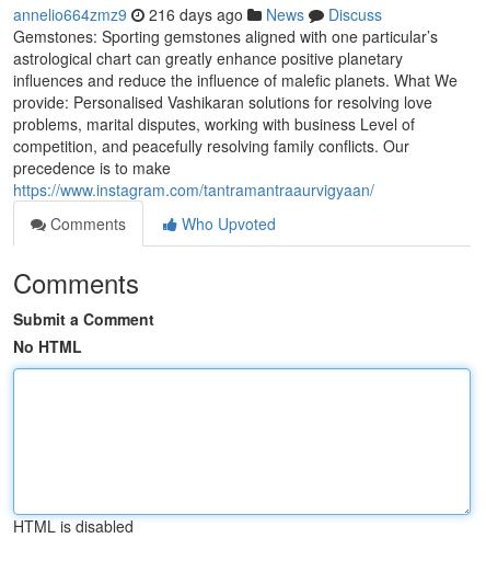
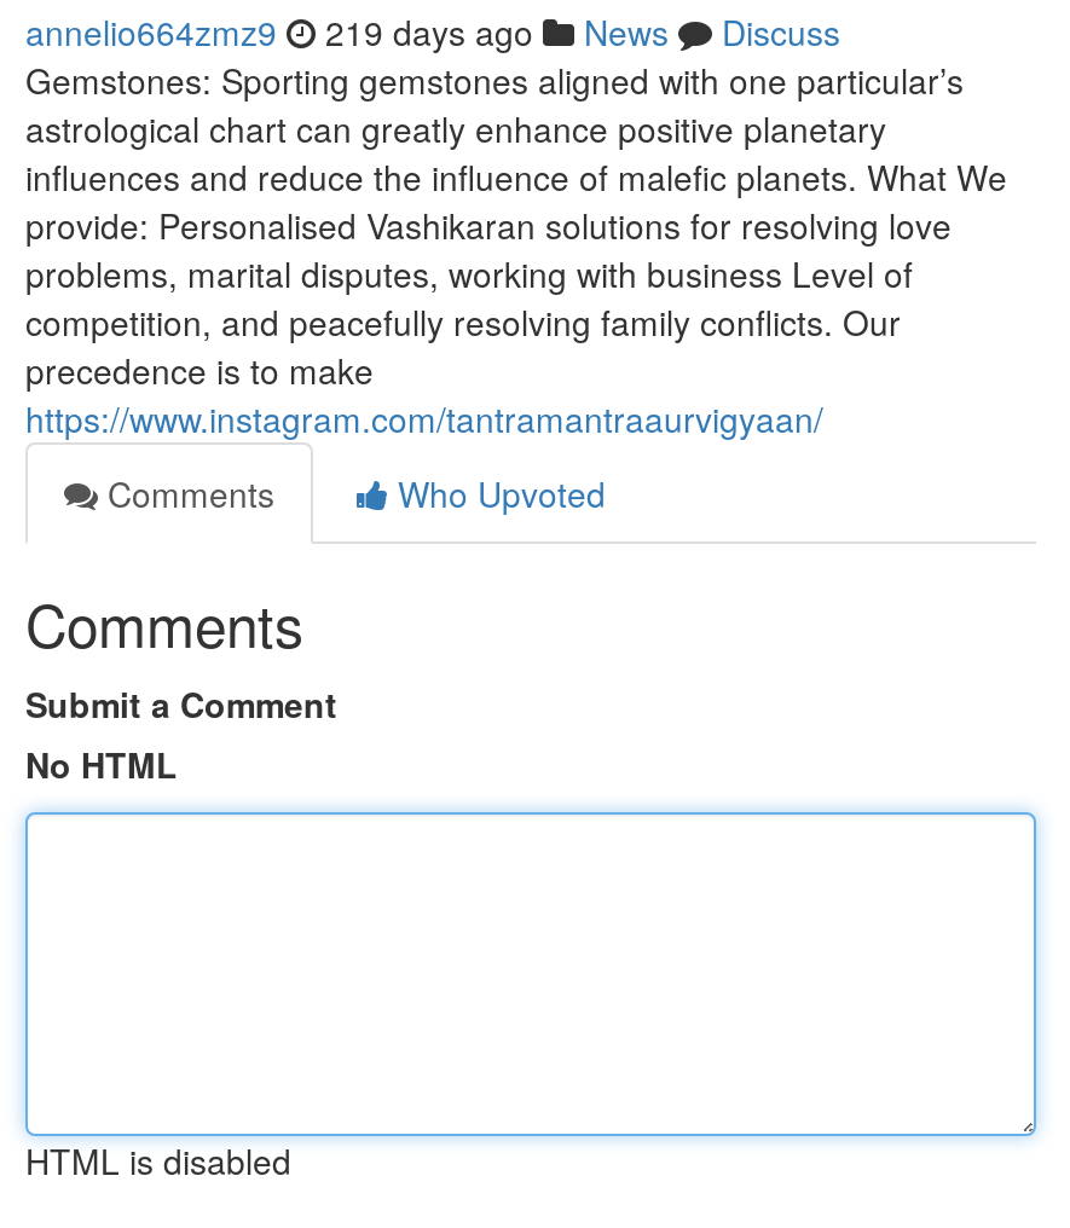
- annelio664zmz9 216 days ago News Discuss
+ annelio664zmz9 219 days ago News Discuss
